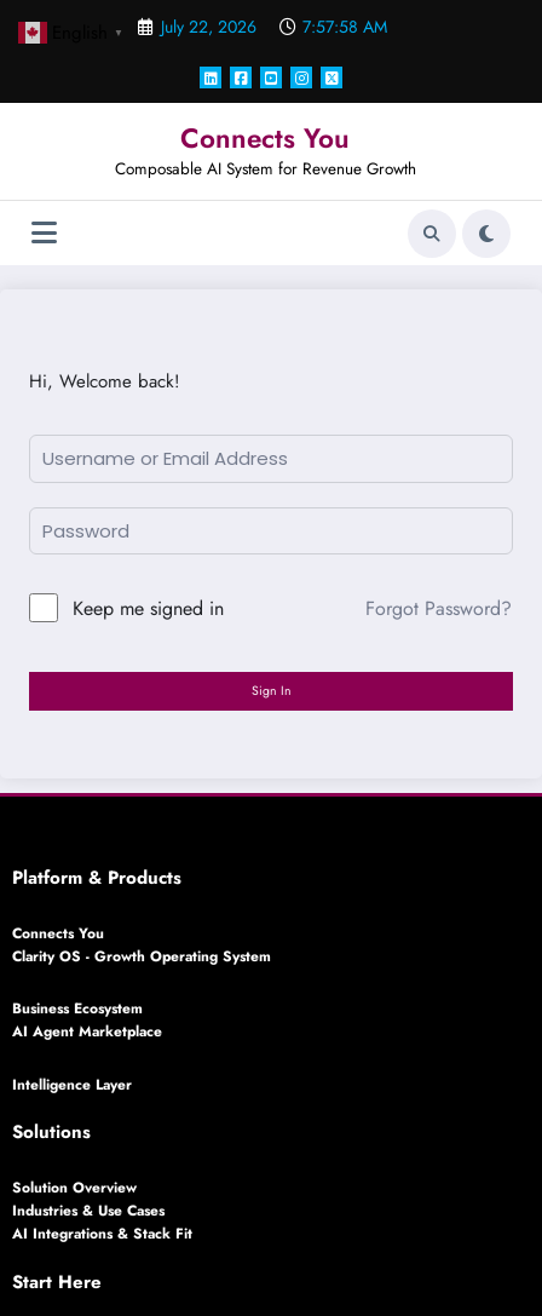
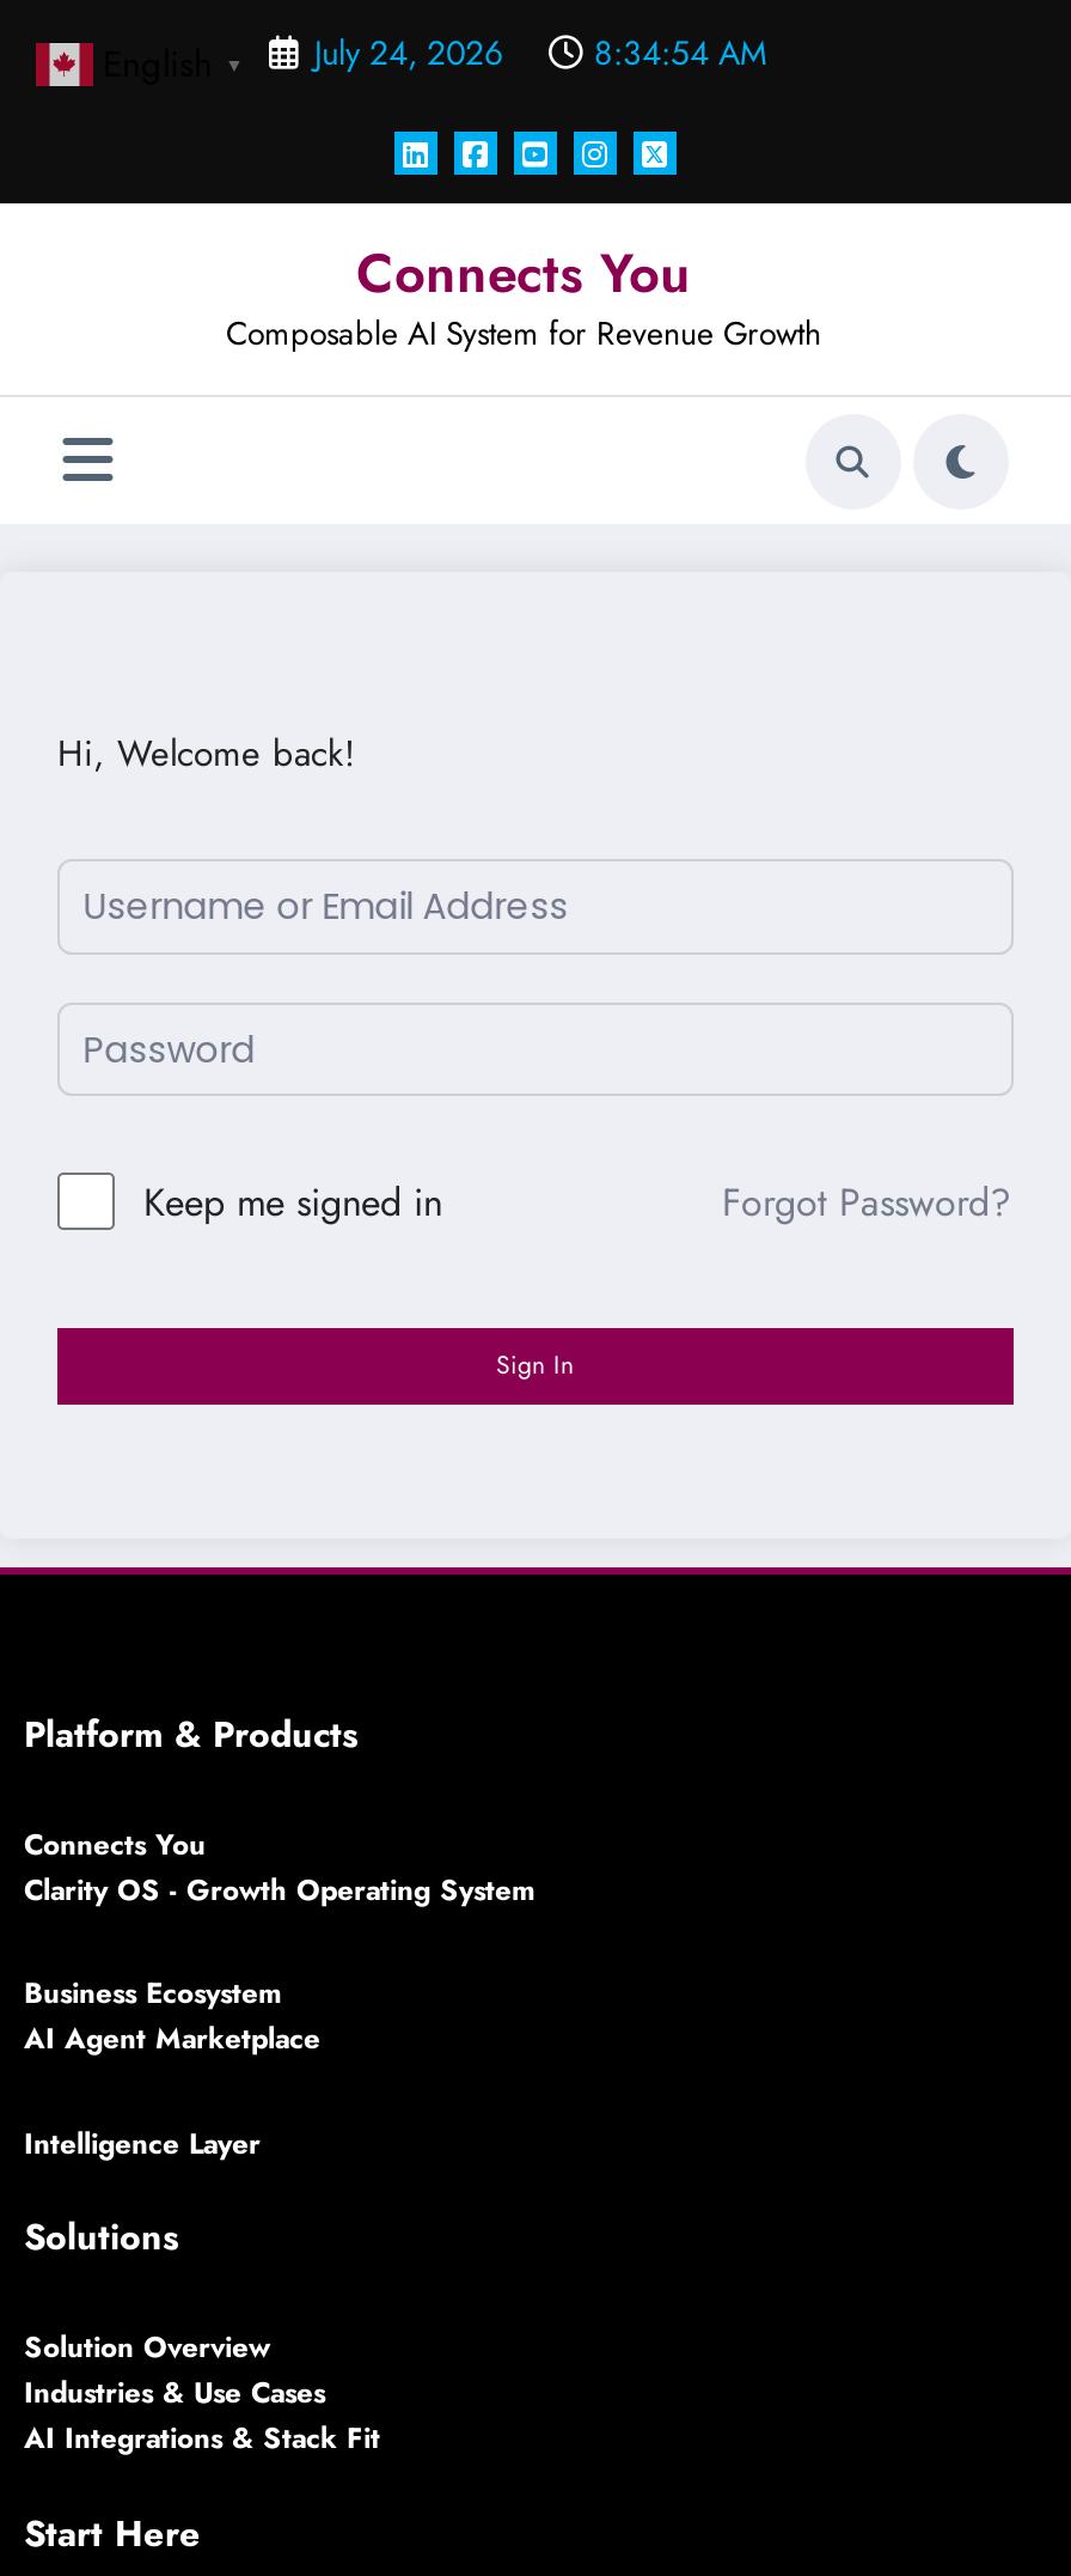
- July 22, 2026
+ July 24, 2026

- 7:57:58 AM
+ 8:34:54 AM
